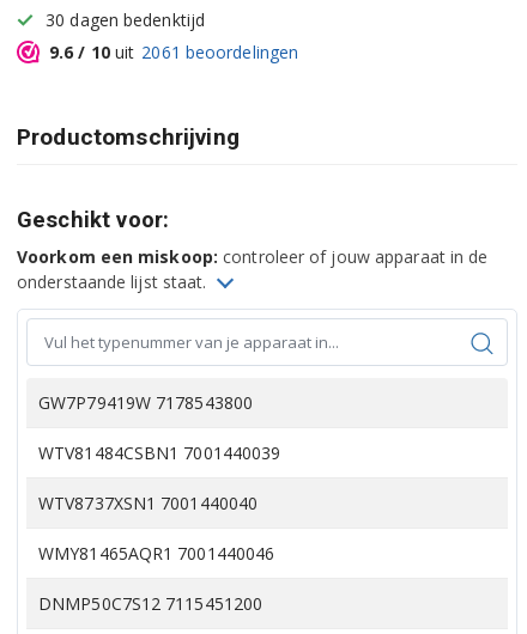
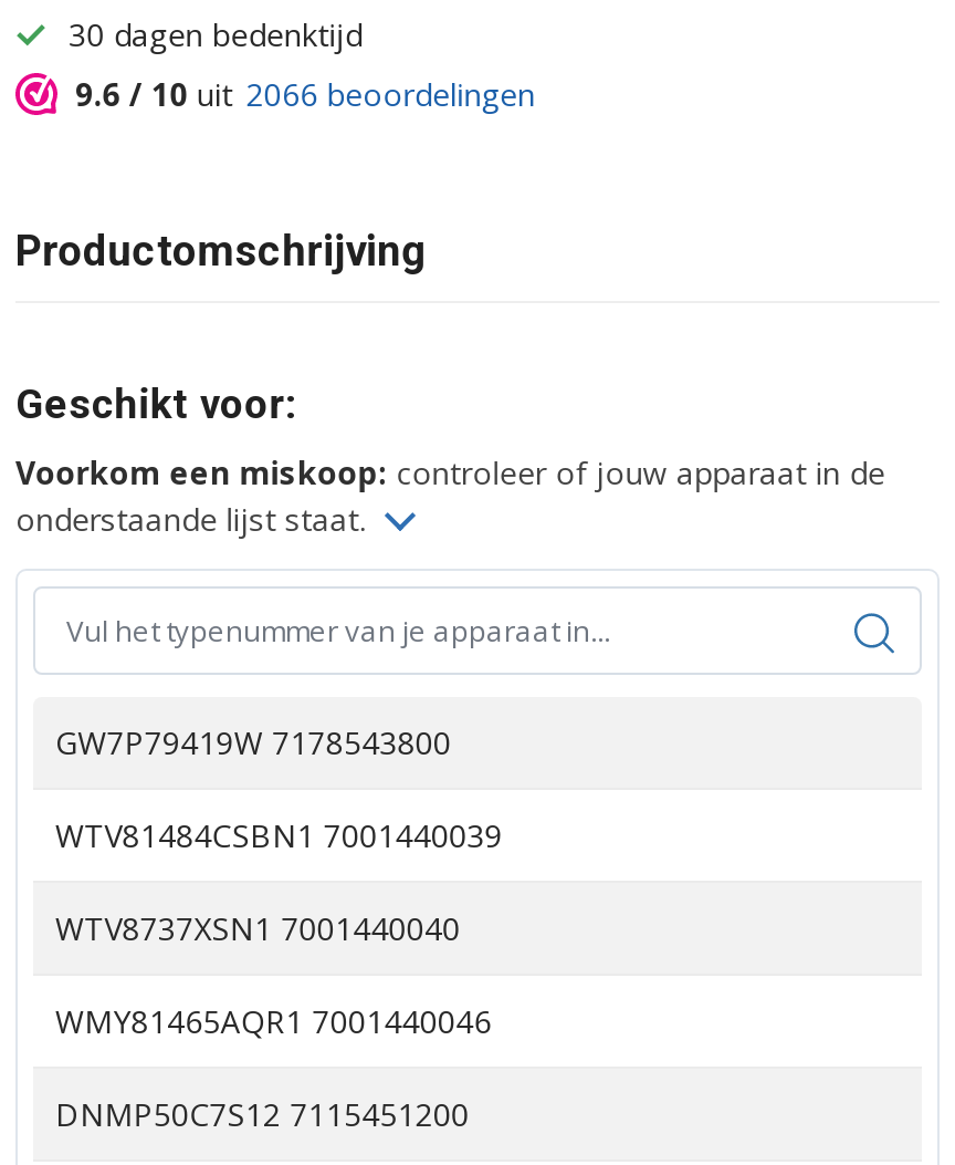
- 9.6 / 10 uit 2061 beoordelingen
+ 9.6 / 10 uit 2066 beoordelingen
